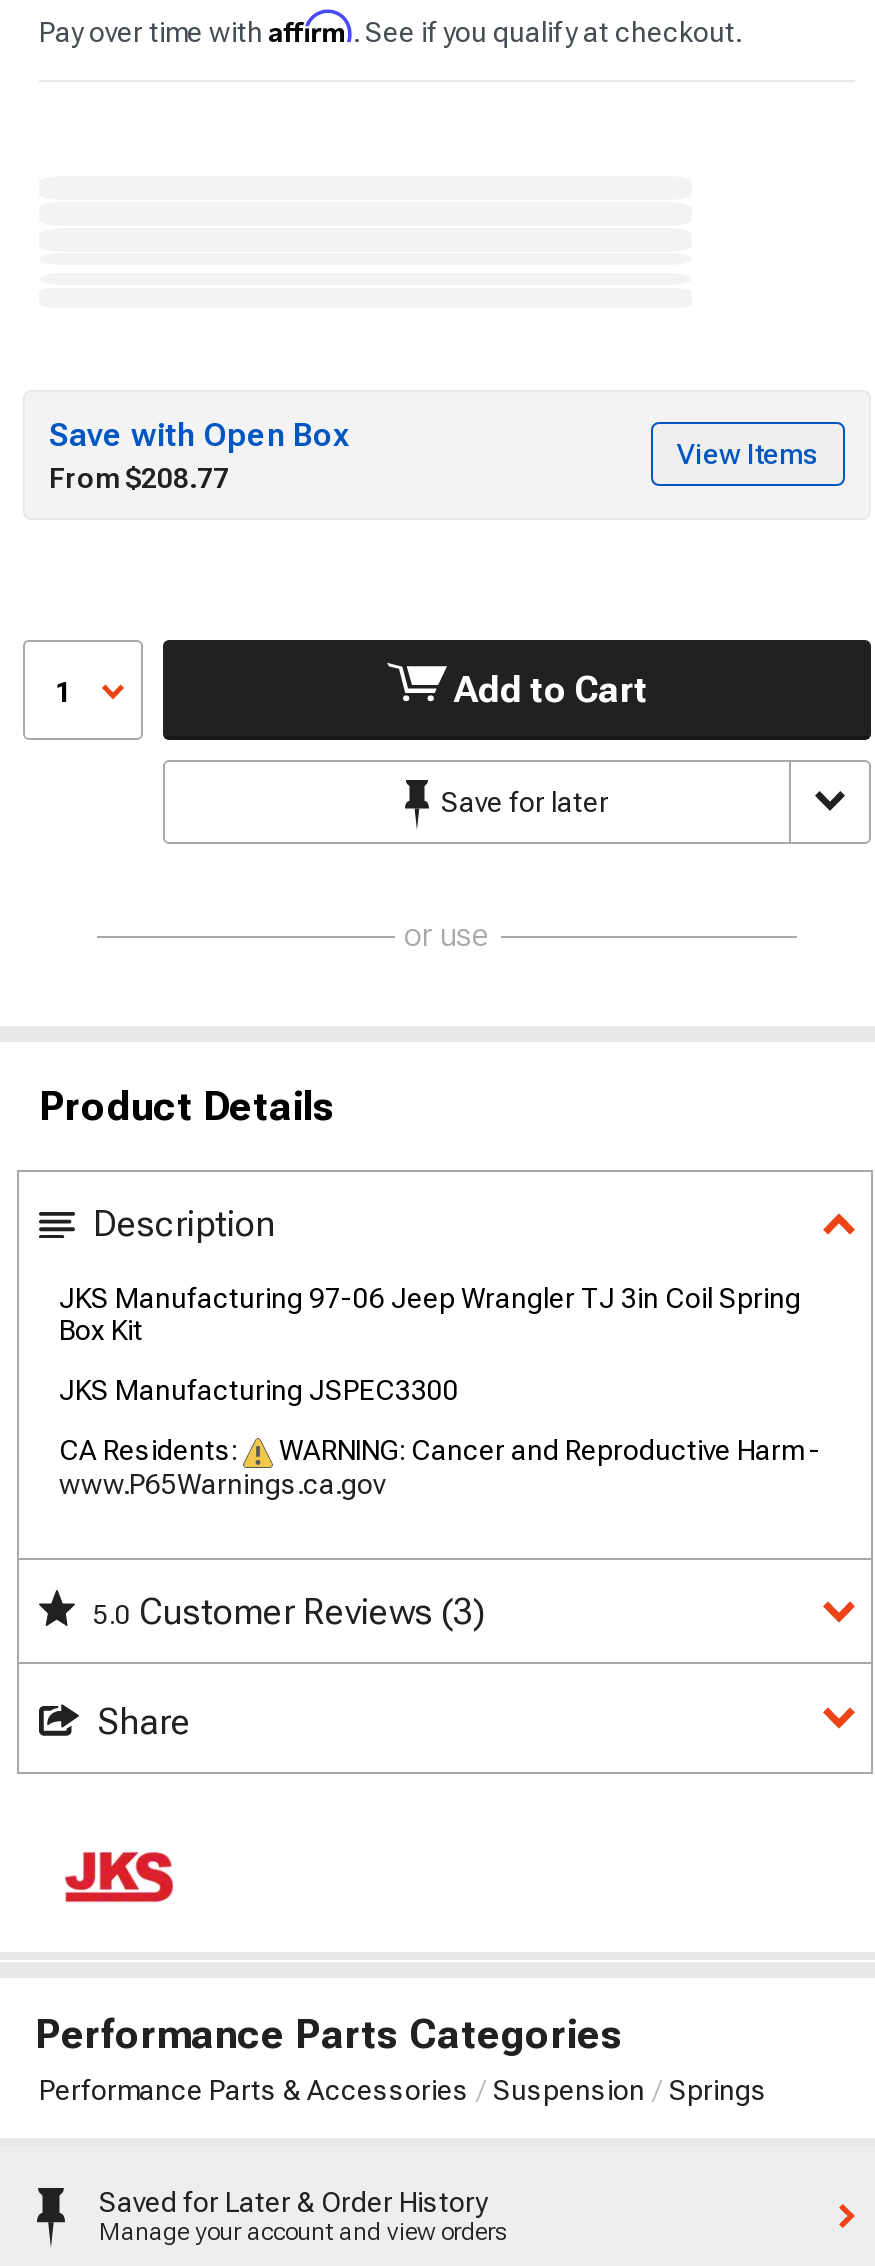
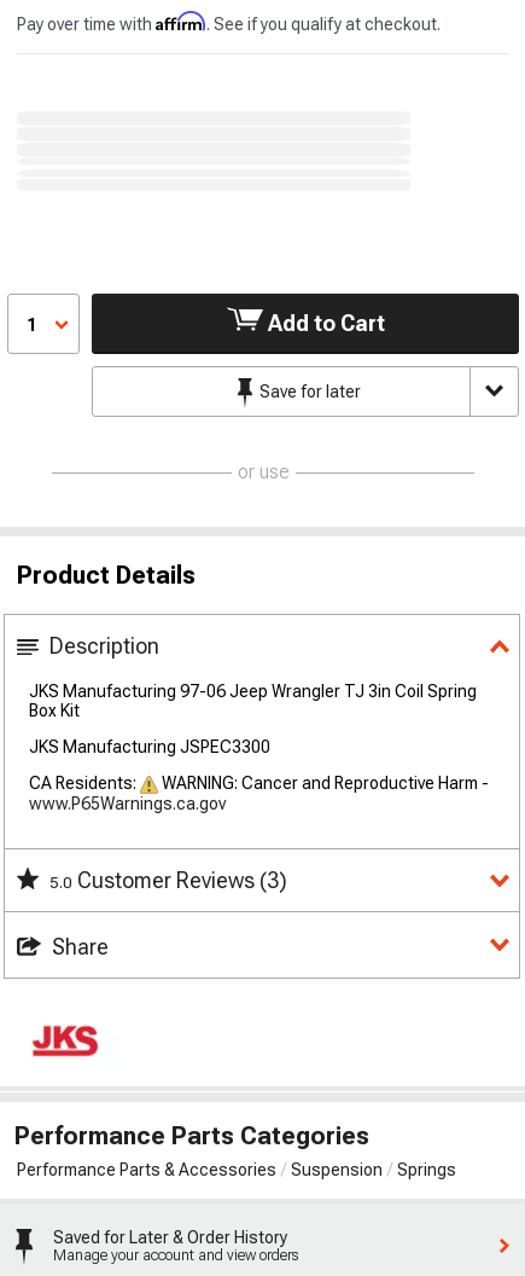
- Save with Open Box
- From $208.77

- View Items
